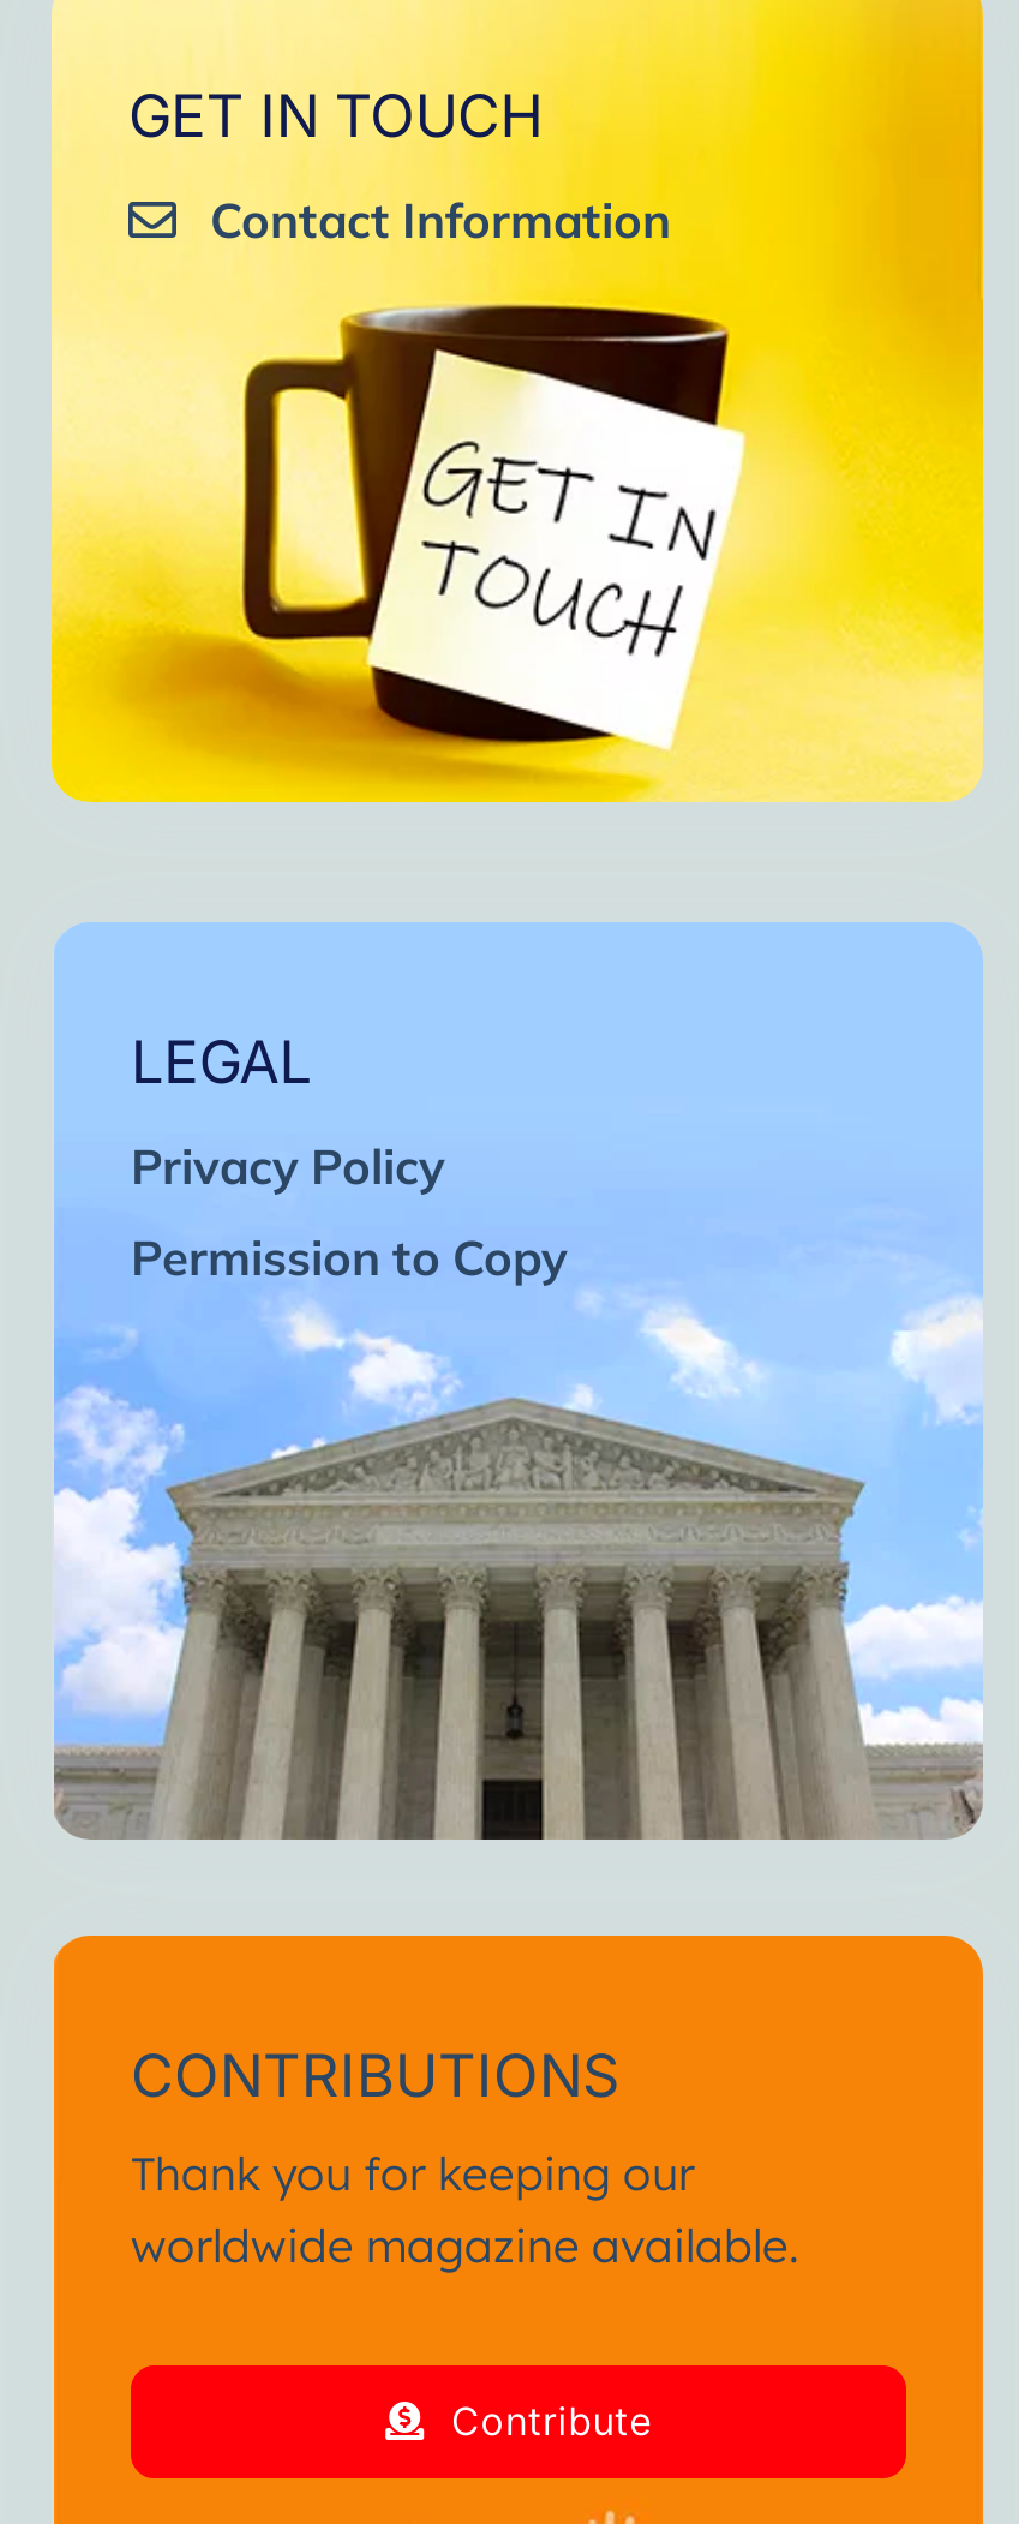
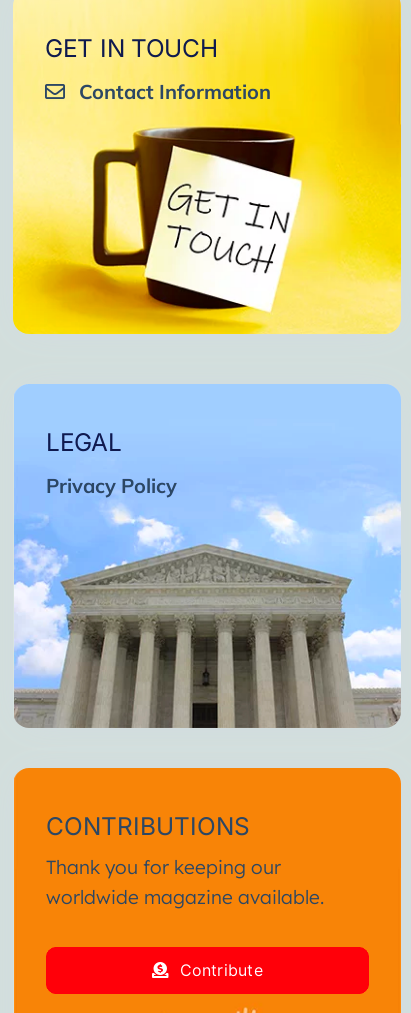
- Permission to Copy
